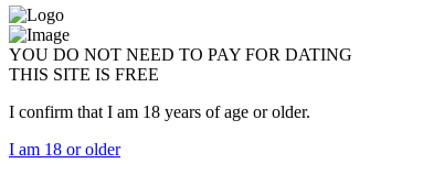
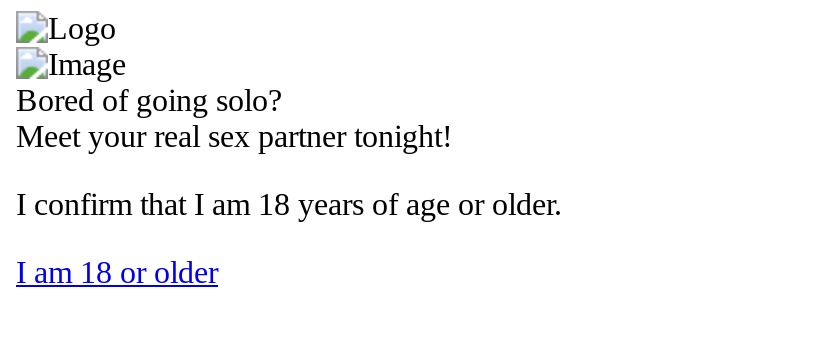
- YOU DO NOT NEED TO PAY FOR DATING
- THIS SITE IS FREE
+ Bored of going solo?
+ Meet your real sex partner tonight!
